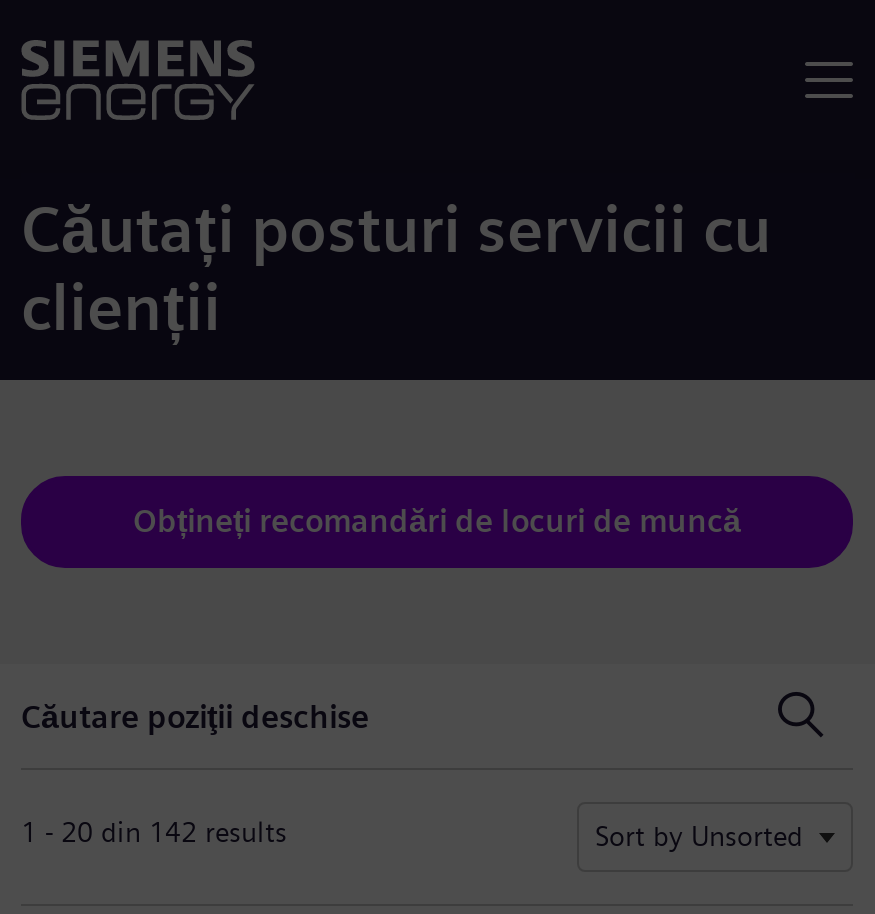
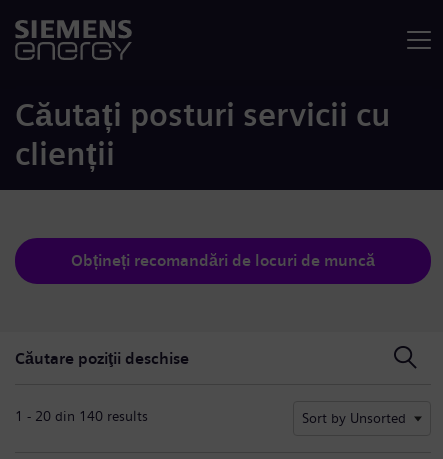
- 1 - 20 din 142 results
+ 1 - 20 din 140 results
